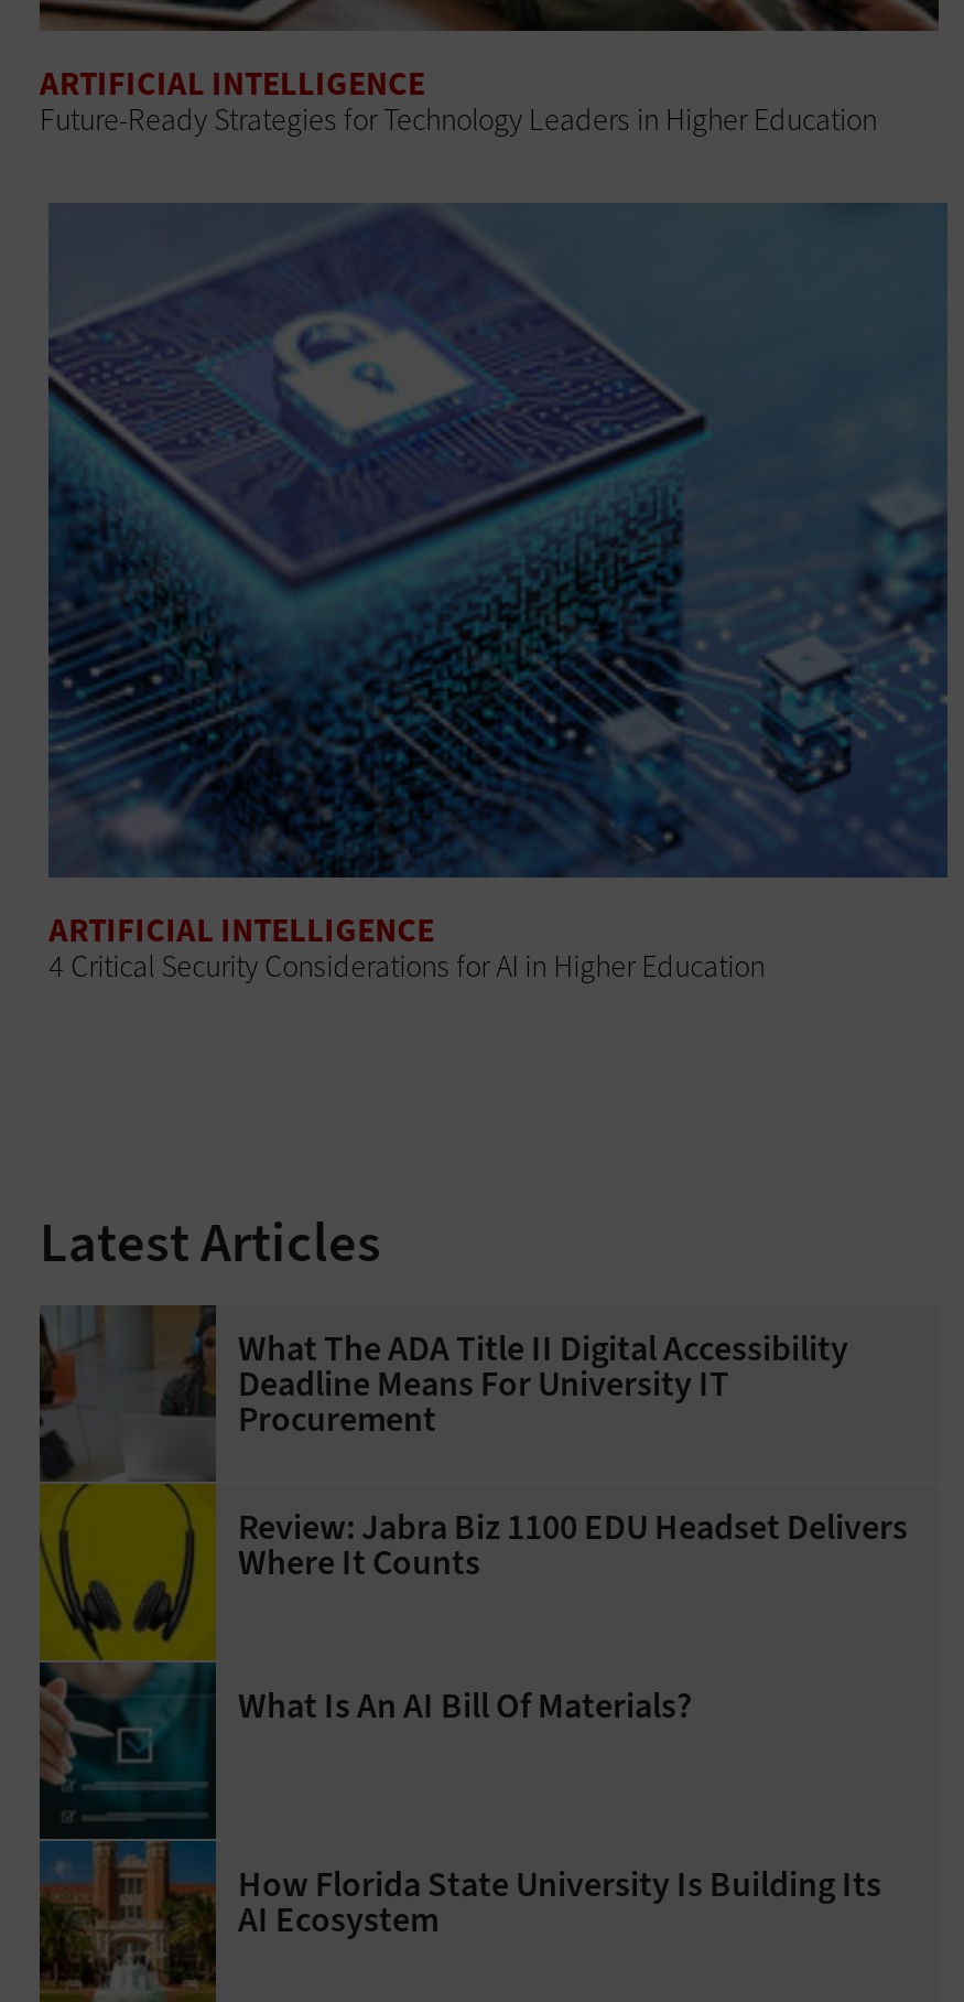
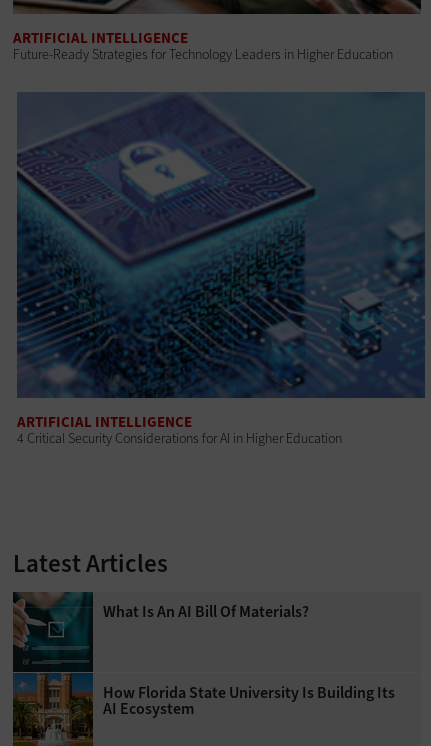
- [image]
- What The ADA Title II Digital Accessibility
- Deadline Means For University IT
- Procurement
- Review: Jabra Biz 1100 EDU Headset Delivers
- Where It Counts
